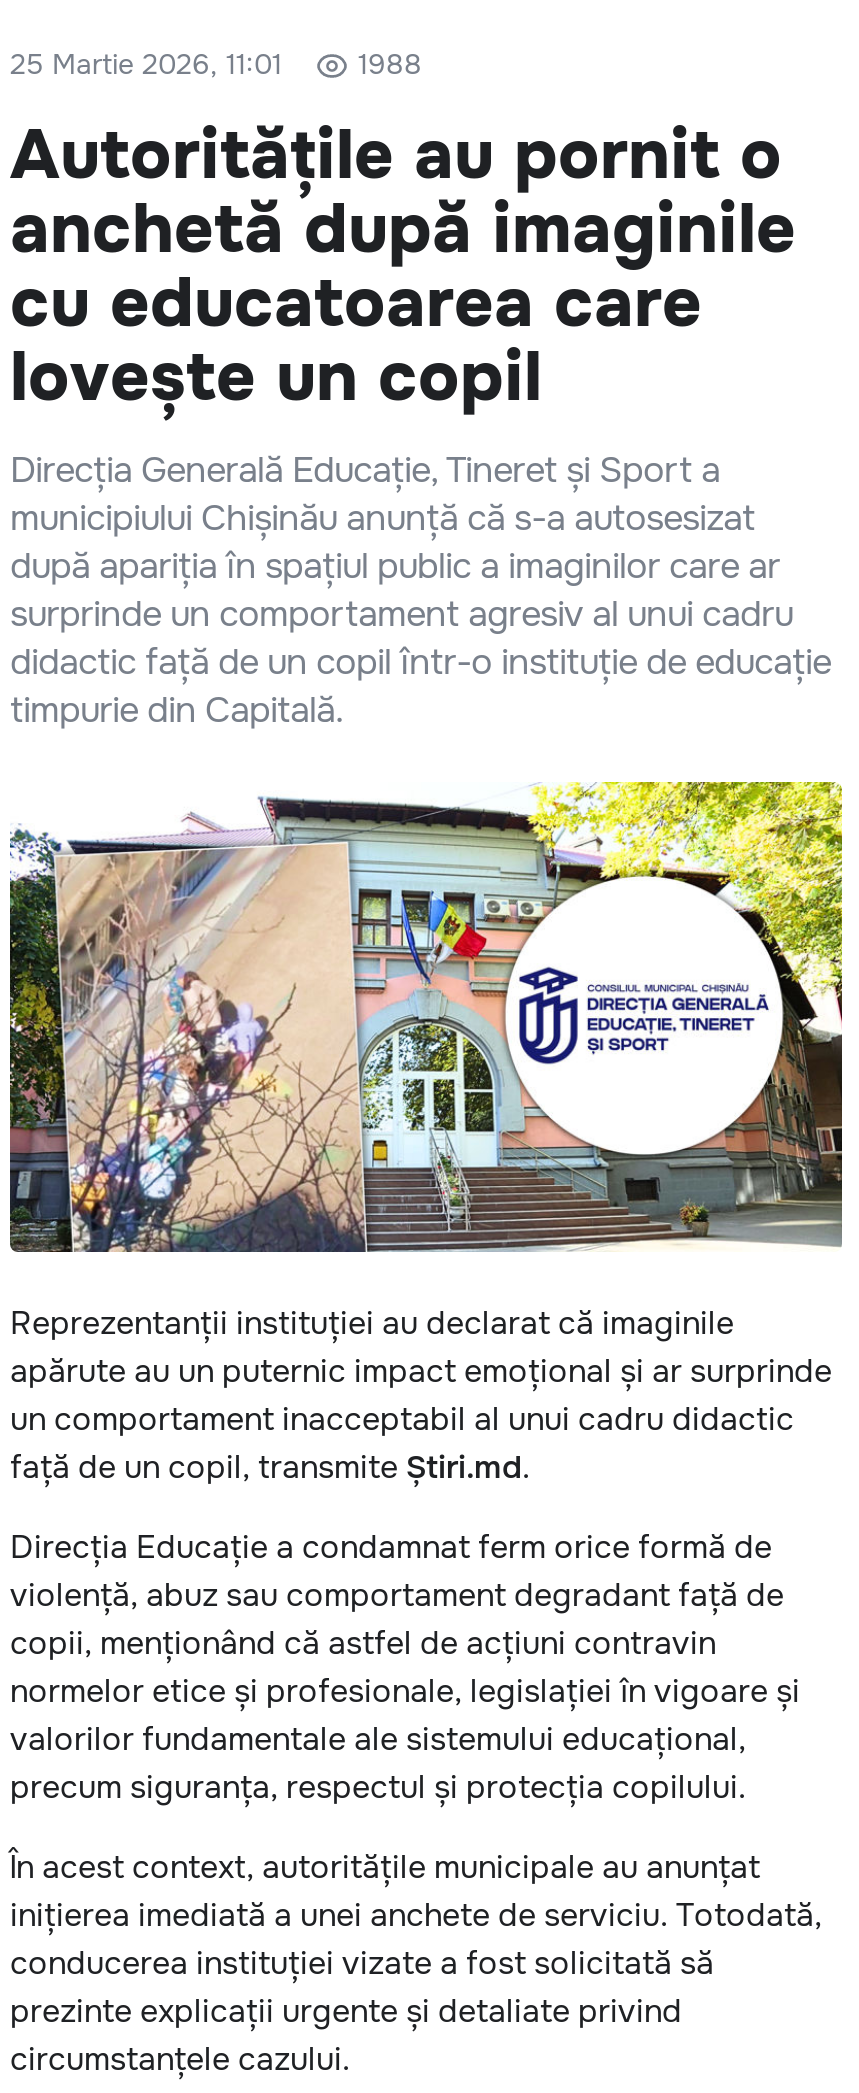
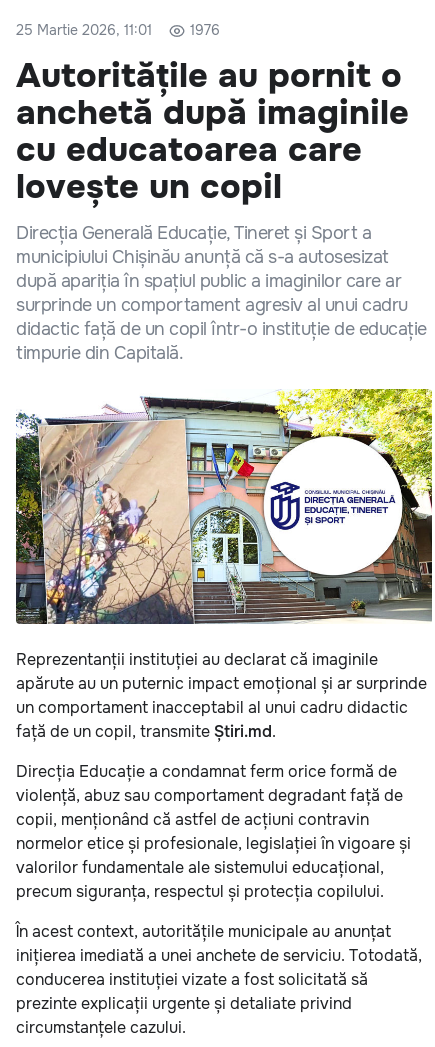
- 1988
+ 1976
